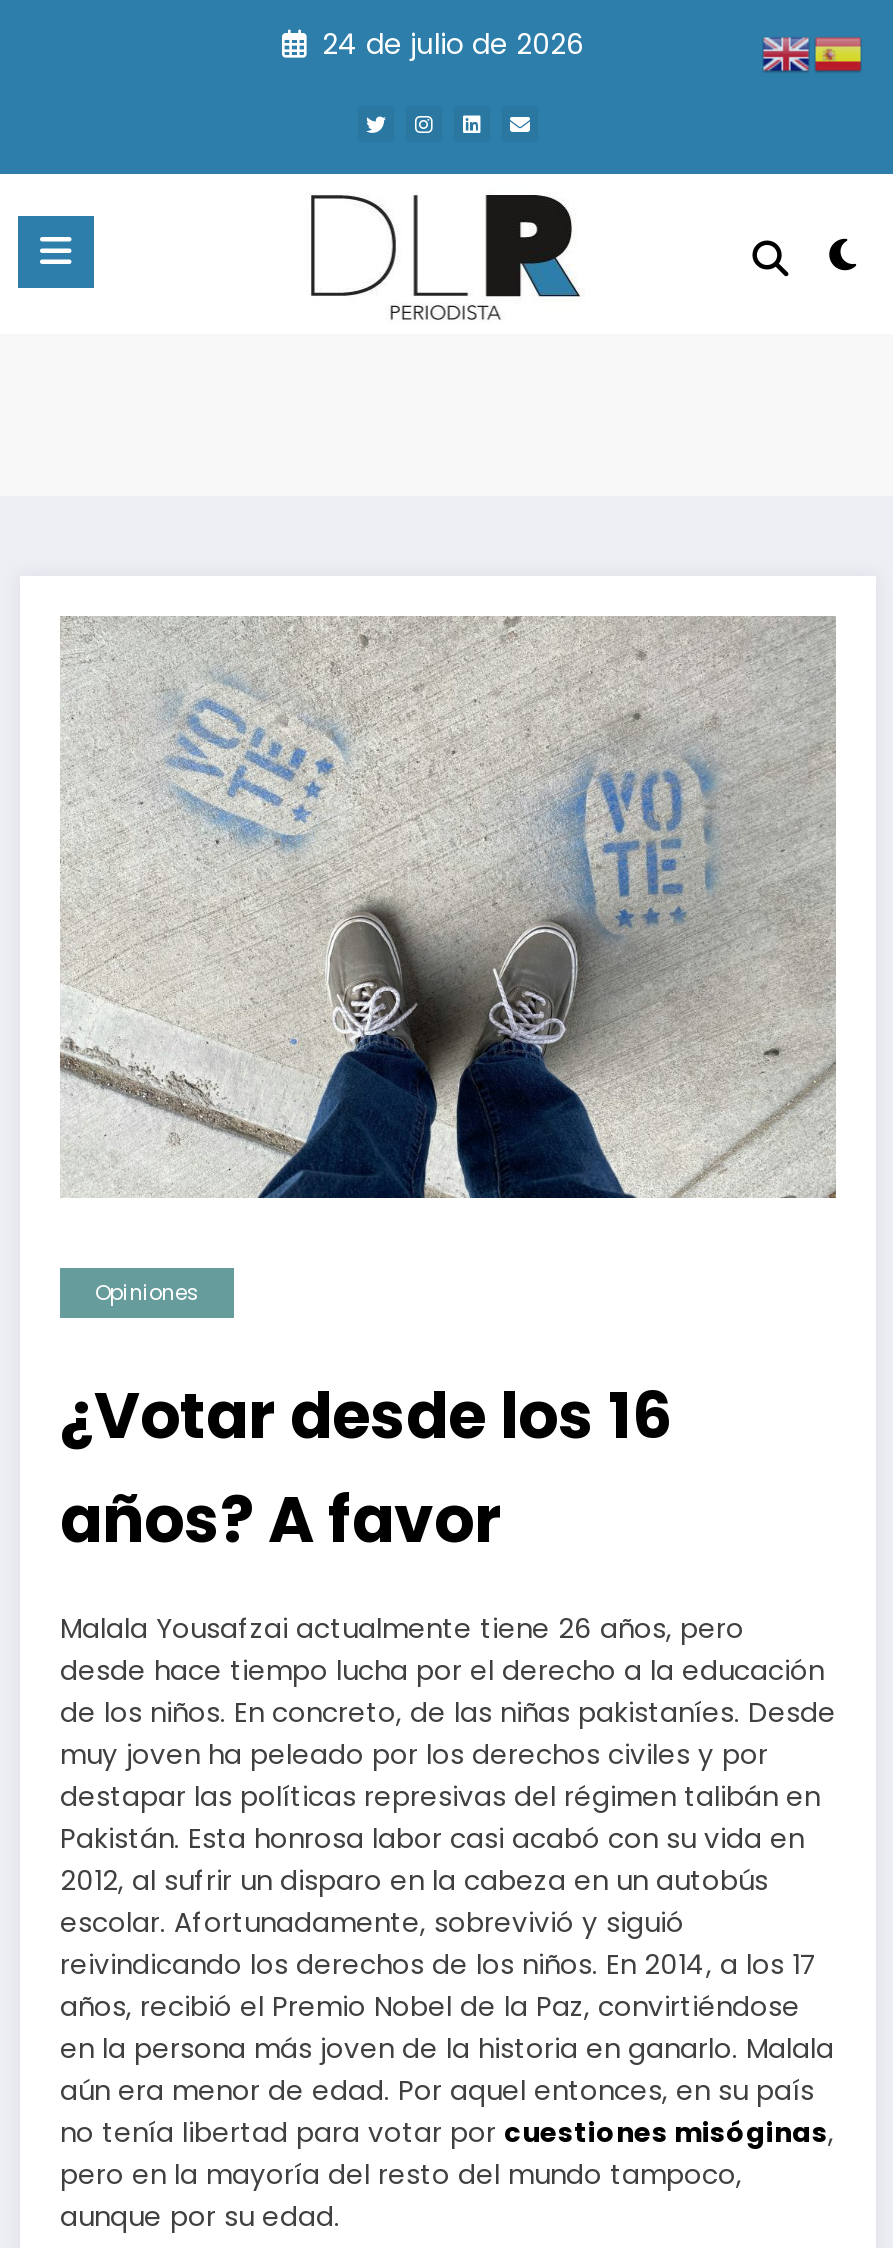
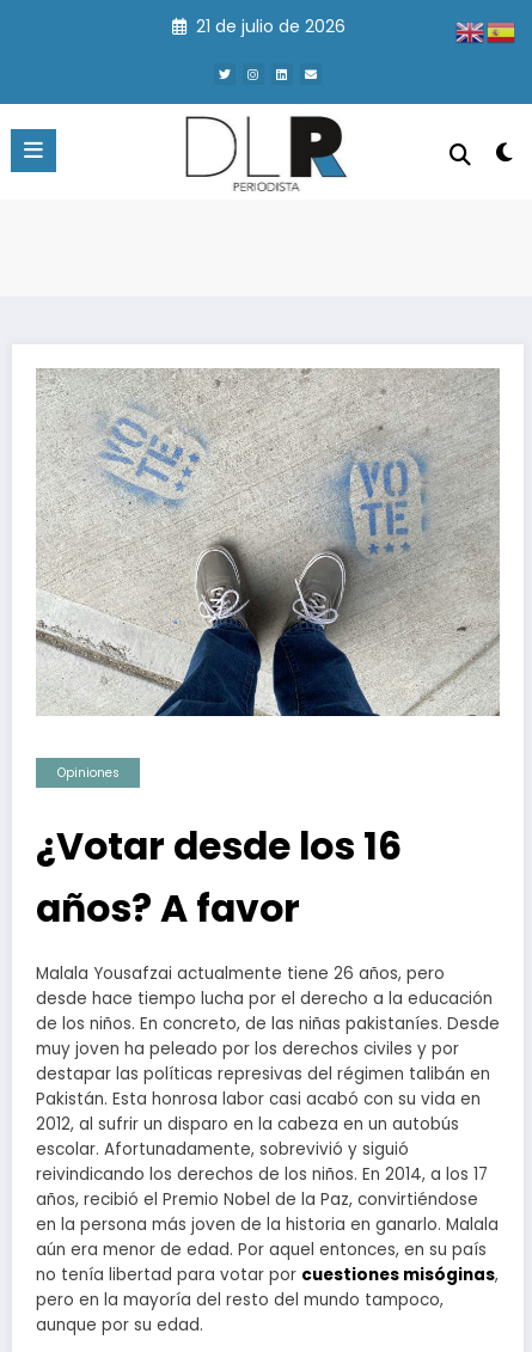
- 24 de julio de 2026
+ 21 de julio de 2026
